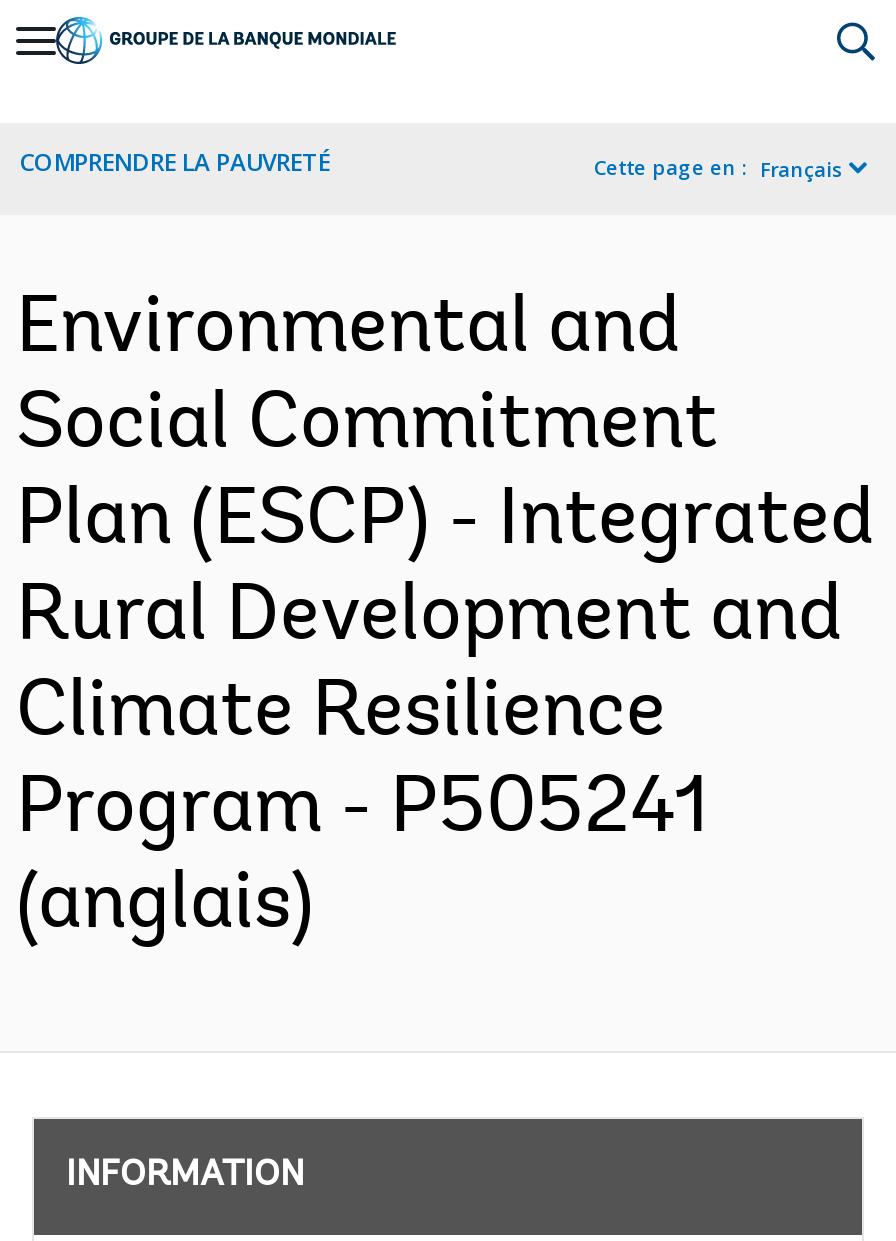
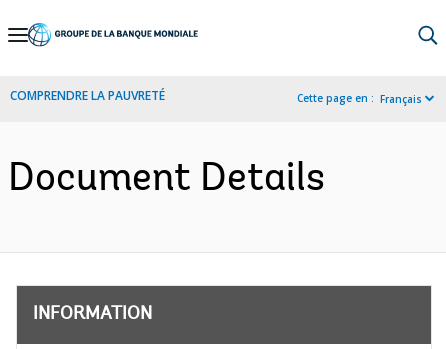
- Environmental and
- Social Commitment
- Plan (ESCP) - Integrated
- Rural Development and
- Climate Resilience
- Program - P505241
- (anglais)
+ Document Details
